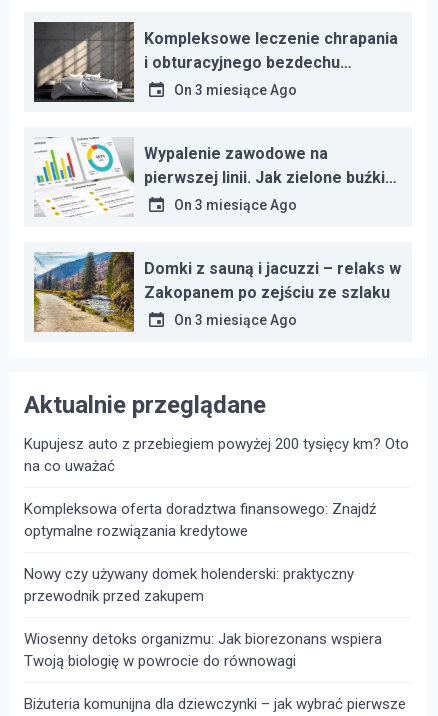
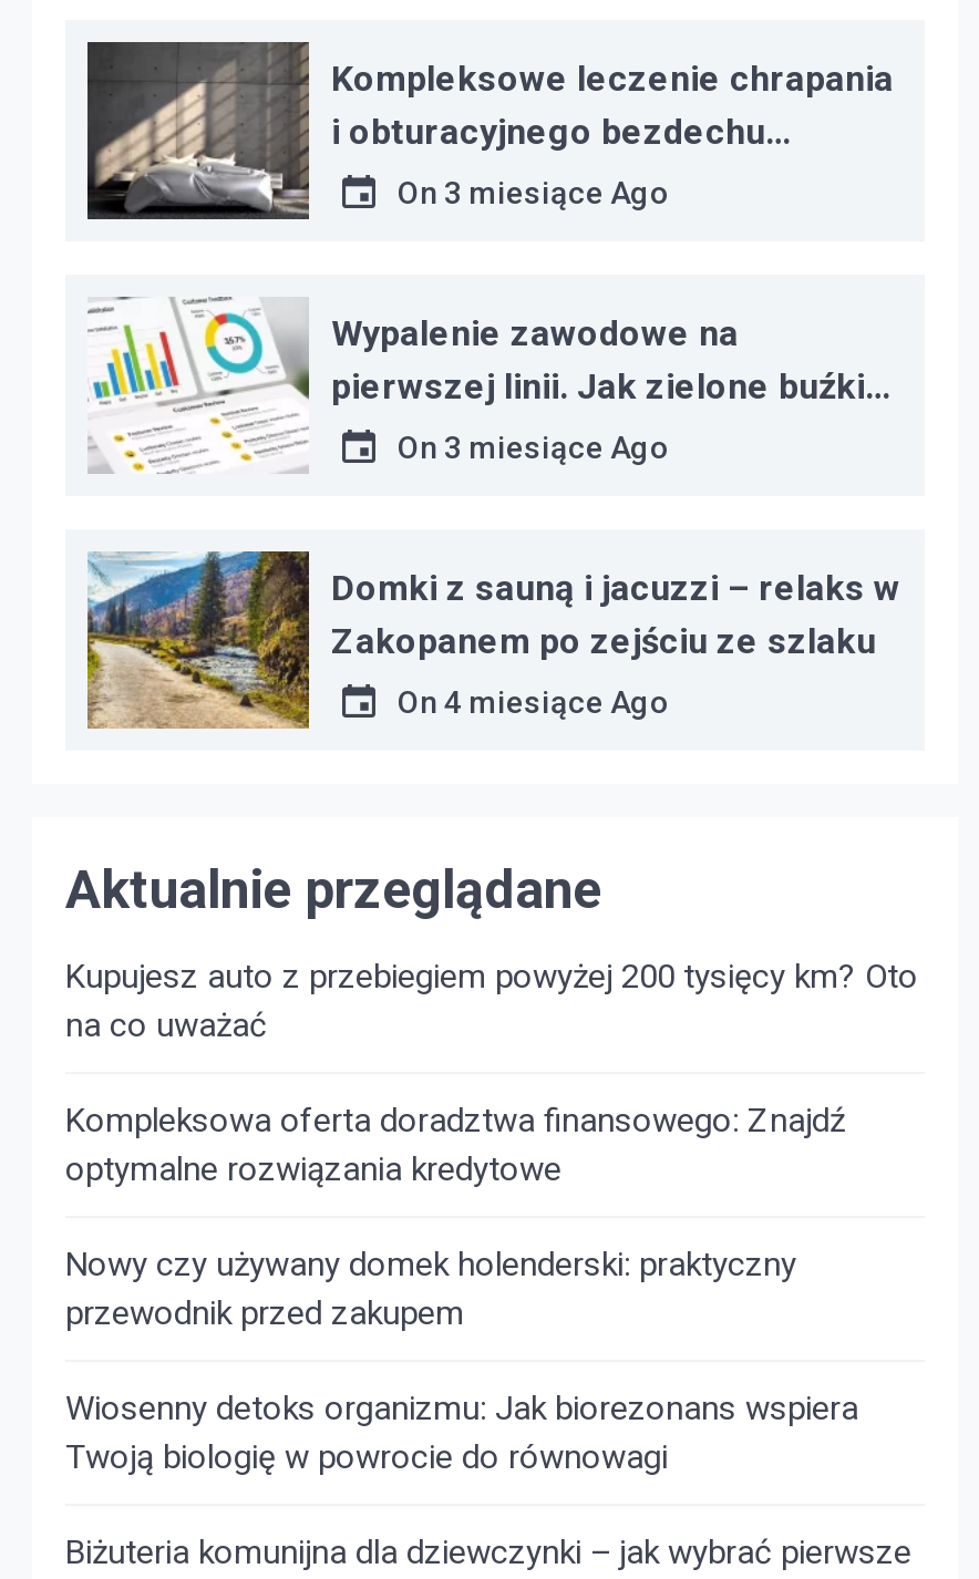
- On 3 miesiące Ago
+ On 4 miesiące Ago
